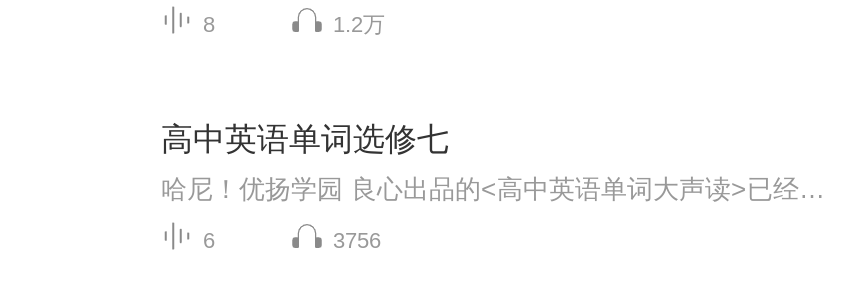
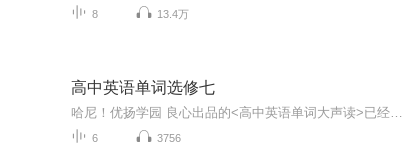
- 1.2万
+ 13.4万
